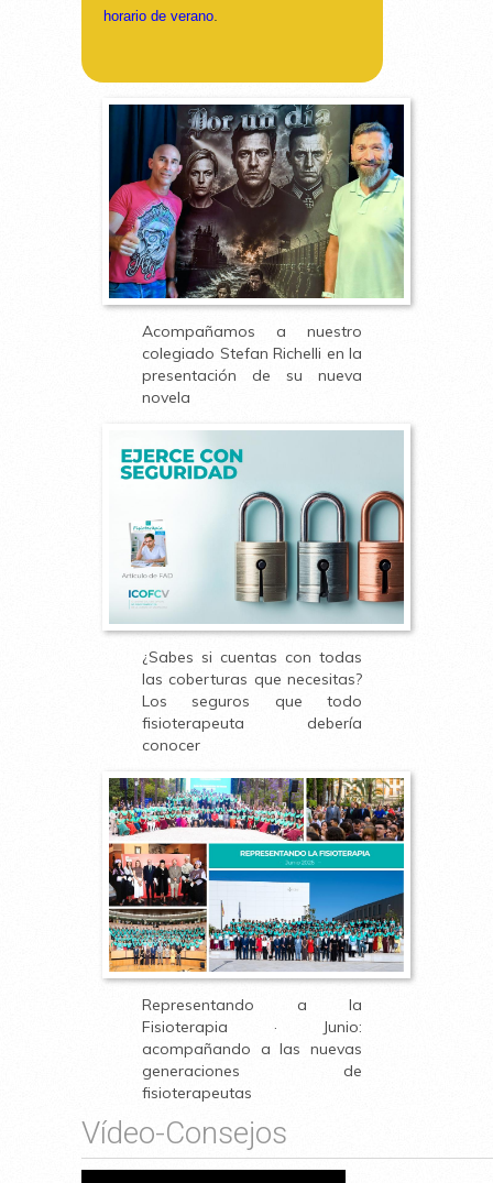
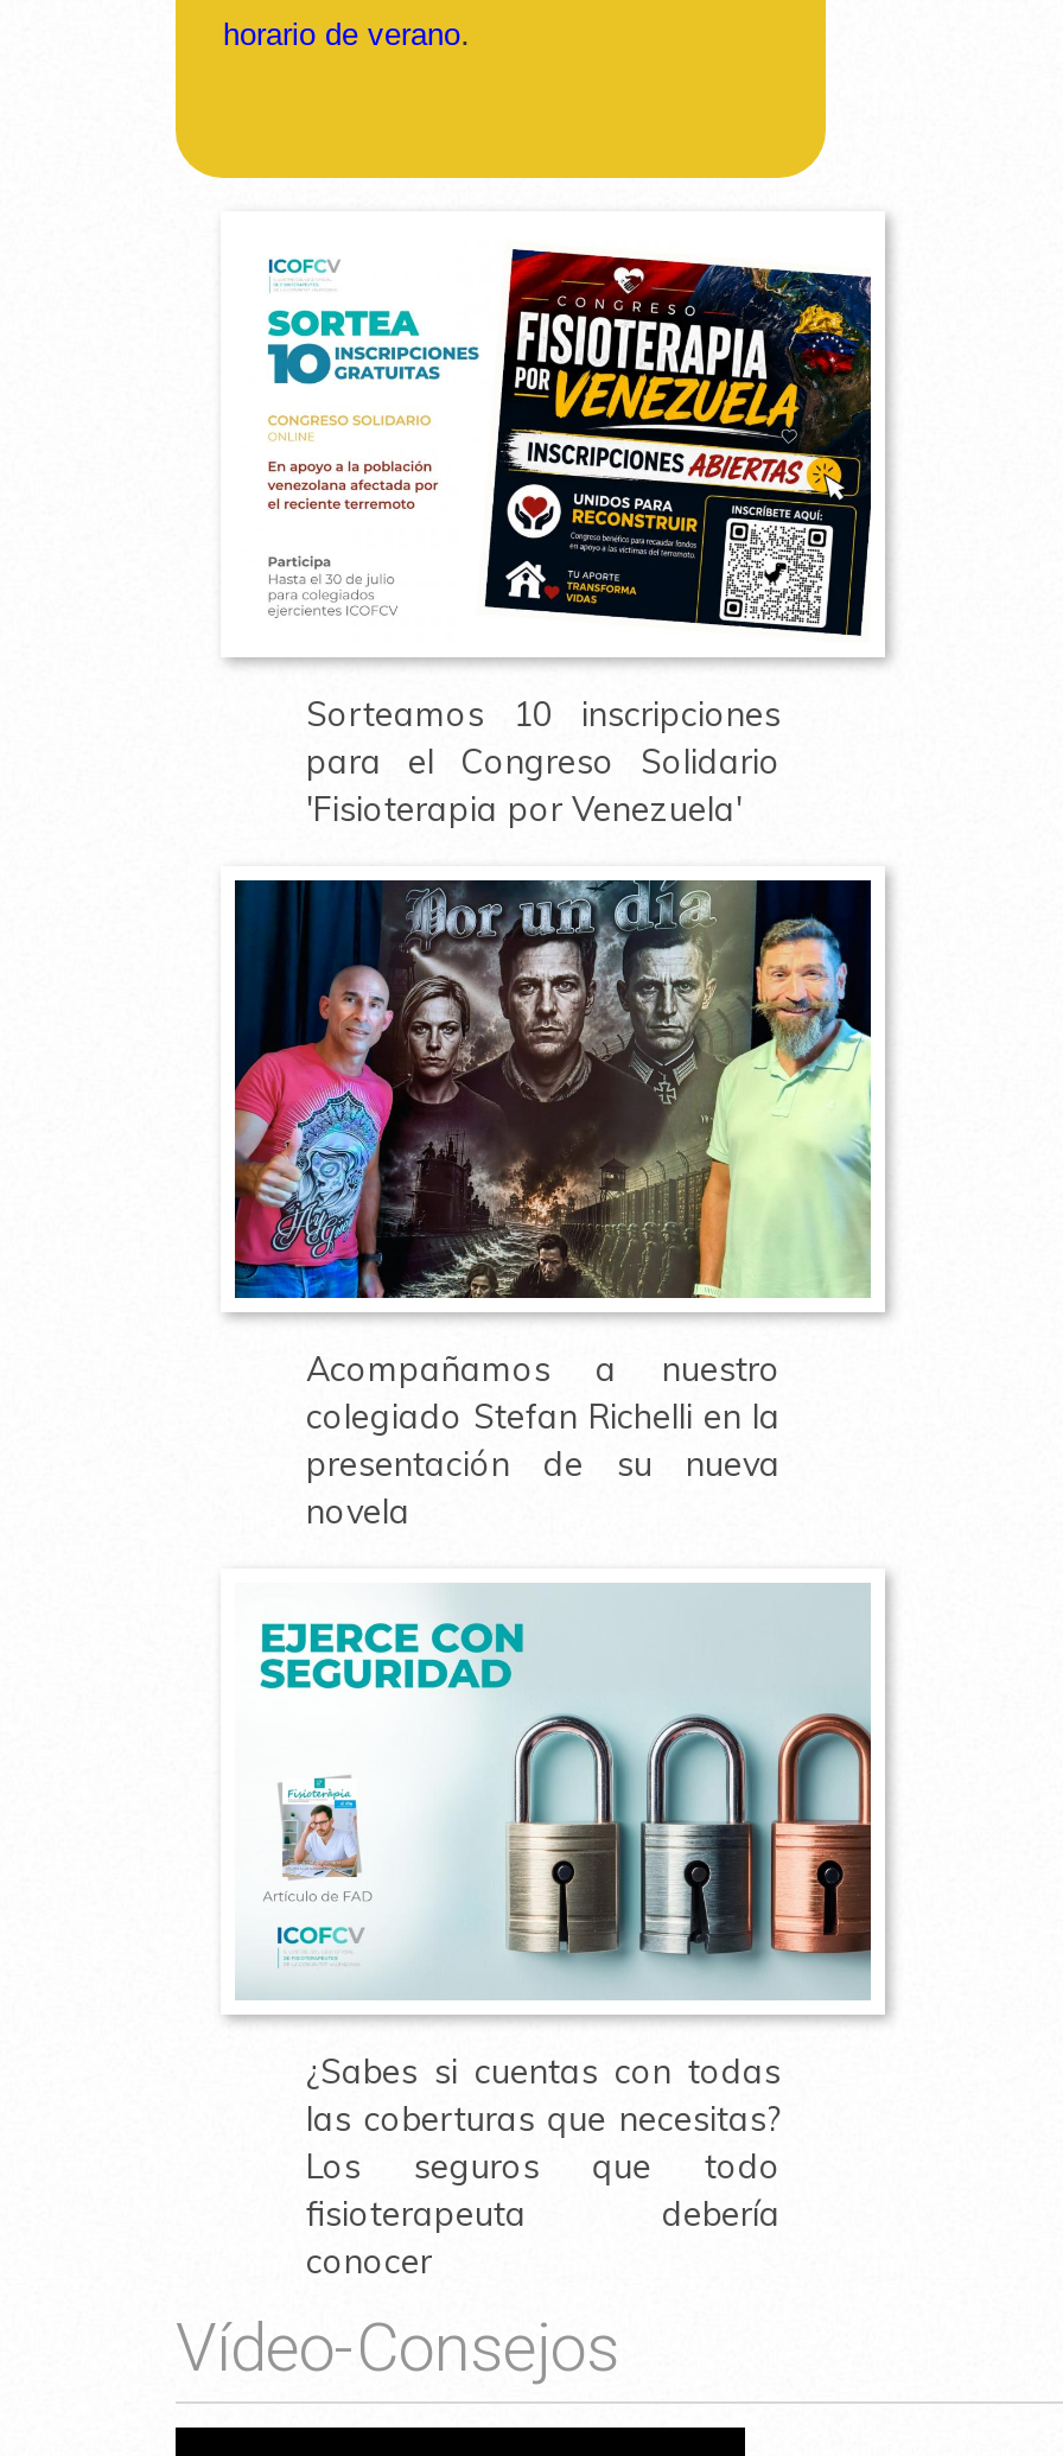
+ [image]
+ Sorteamos 10 inscripciones
+ para el Congreso Solidario
+ 'Fisioterapia por Venezuela'

moved down: [image] | Acompañamos a nuestro | colegiado Stefan Richelli en la | ... | fisioterapeuta debería | conocer

- [image]
- Representando a la
- Fisioterapia · Junio:
- acompañando a las nuevas
- generaciones de
- fisioterapeutas
